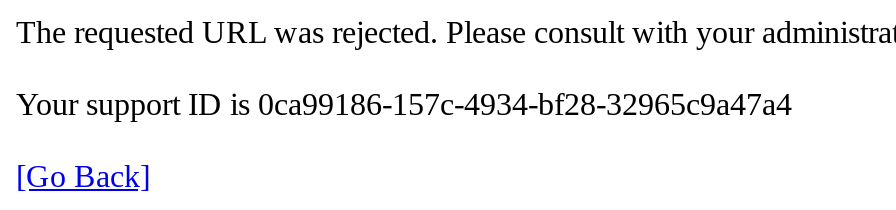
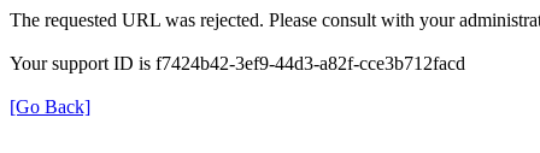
- Your support ID is 0ca99186-157c-4934-bf28-32965c9a47a4
+ Your support ID is f7424b42-3ef9-44d3-a82f-cce3b712facd
